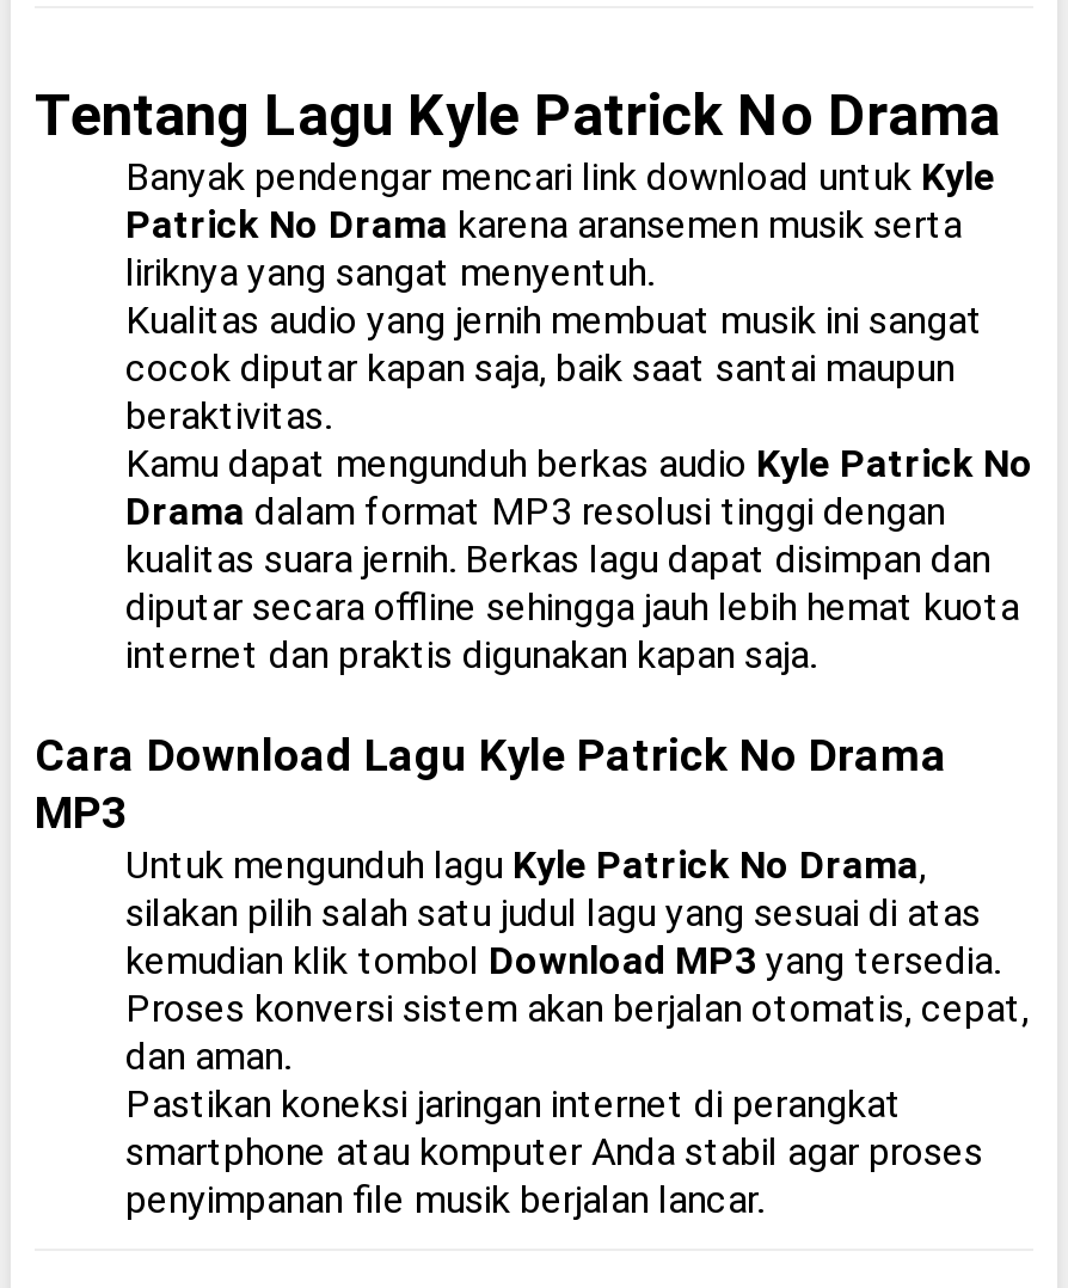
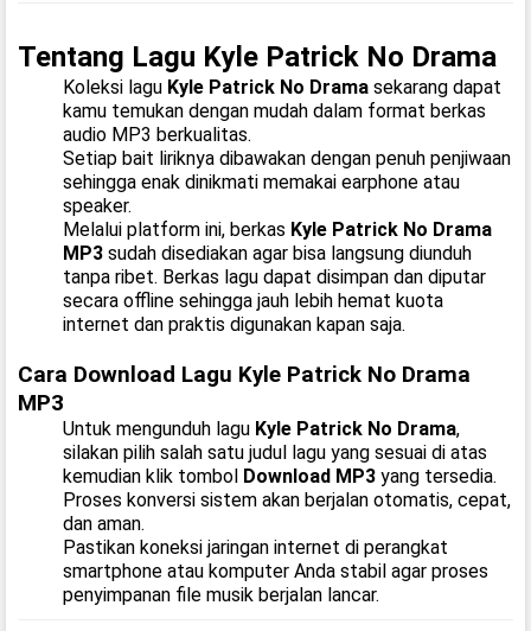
- Banyak pendengar mencari link download untuk Kyle
- Patrick No Drama karena aransemen musik serta
- liriknya yang sangat menyentuh.
- Kualitas audio yang jernih membuat musik ini sangat
- cocok diputar kapan saja, baik saat santai maupun
- beraktivitas.
- Kamu dapat mengunduh berkas audio Kyle Patrick No
- Drama dalam format MP3 resolusi tinggi dengan
- kualitas suara jernih. Berkas lagu dapat disimpan dan
- diputar secara offline sehingga jauh lebih hemat kuota
+ Koleksi lagu Kyle Patrick No Drama sekarang dapat
+ kamu temukan dengan mudah dalam format berkas
+ audio MP3 berkualitas.
+ Setiap bait liriknya dibawakan dengan penuh penjiwaan
+ sehingga enak dinikmati memakai earphone atau
+ speaker.
+ Melalui platform ini, berkas Kyle Patrick No Drama
+ MP3 sudah disediakan agar bisa langsung diunduh
+ tanpa ribet. Berkas lagu dapat disimpan dan diputar
+ secara offline sehingga jauh lebih hemat kuota
